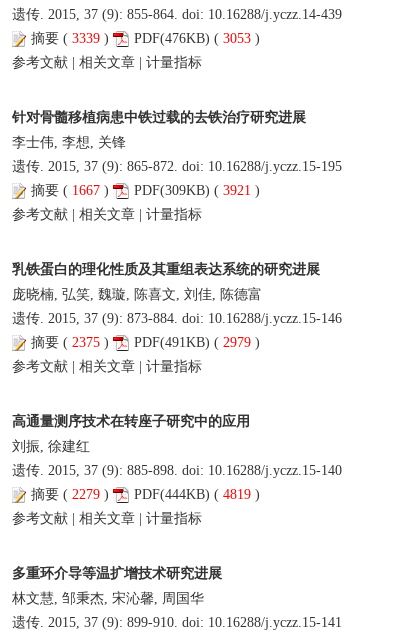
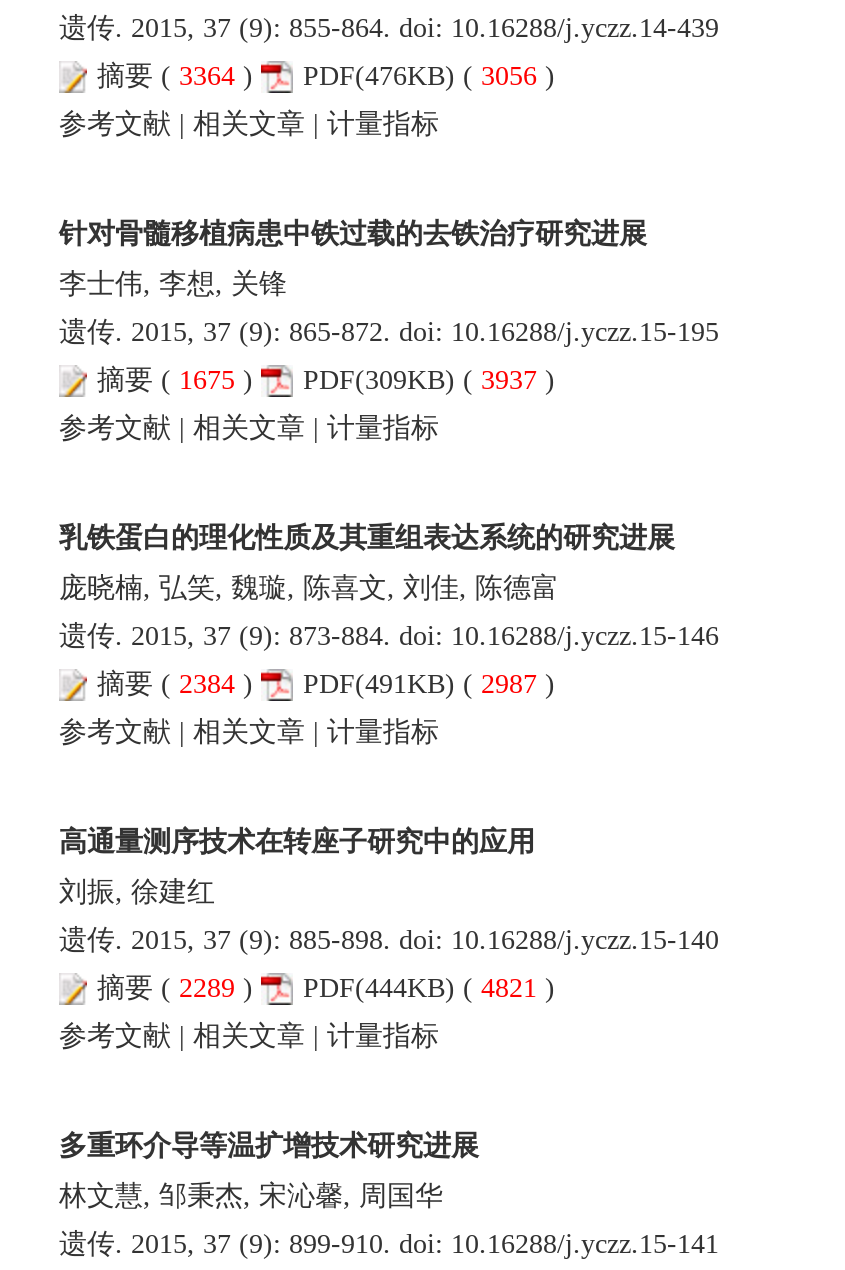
- 摘要(3339)
+ 摘要(3364)

- PDF(476KB) (3053)
+ PDF(476KB) (3056)

- 摘要(1667)
+ 摘要(1675)

- PDF(309KB) (3921)
+ PDF(309KB) (3937)

- 摘要(2375)
+ 摘要(2384)

- PDF(491KB) (2979)
+ PDF(491KB) (2987)

- 摘要(2279)
+ 摘要(2289)

- PDF(444KB) (4819)
+ PDF(444KB) (4821)
